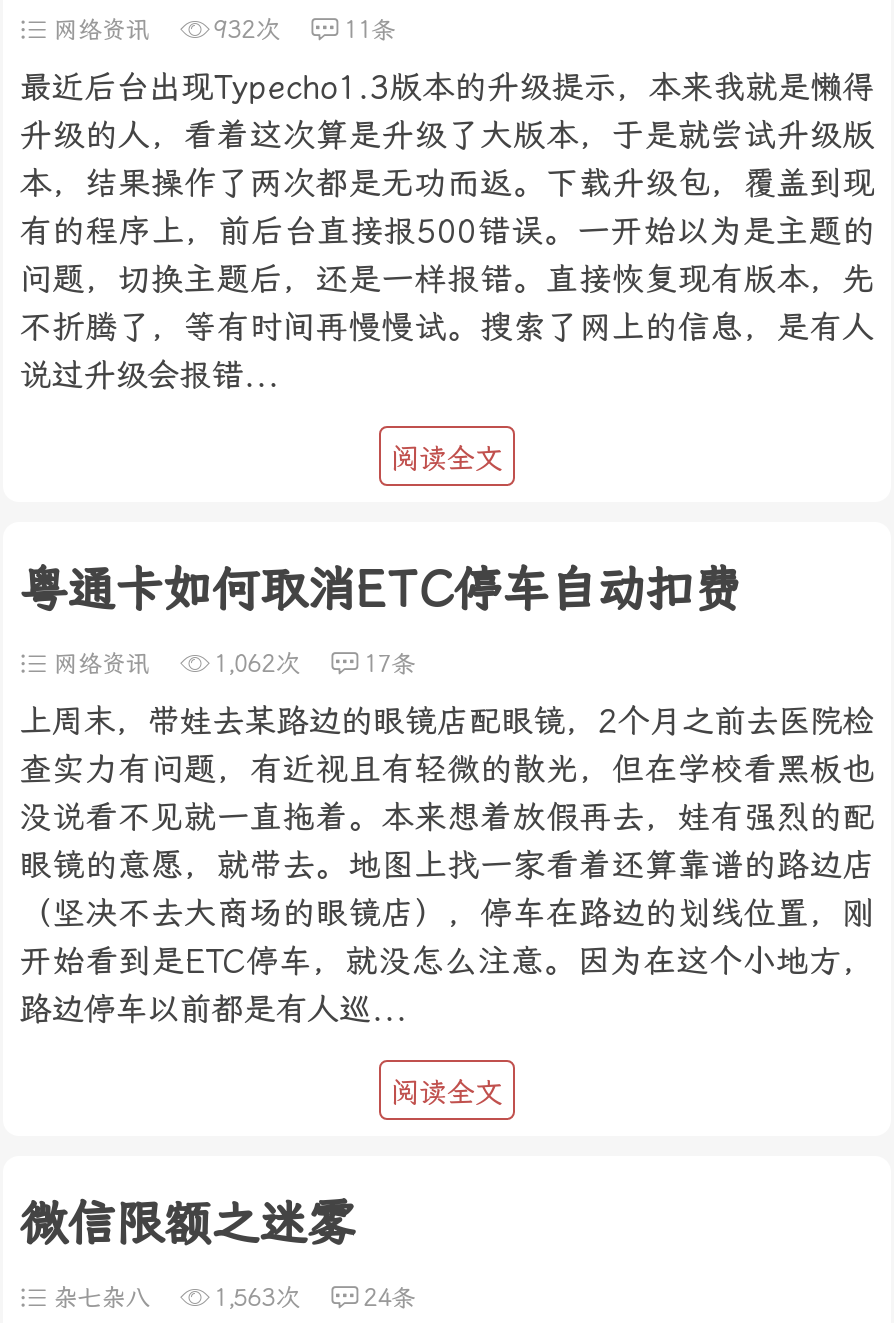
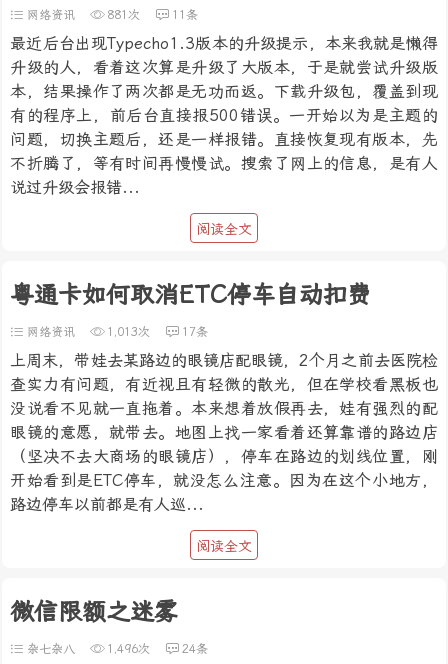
- 932次
+ 881次

- 1,062次
+ 1,013次

- 1,563次
+ 1,496次
